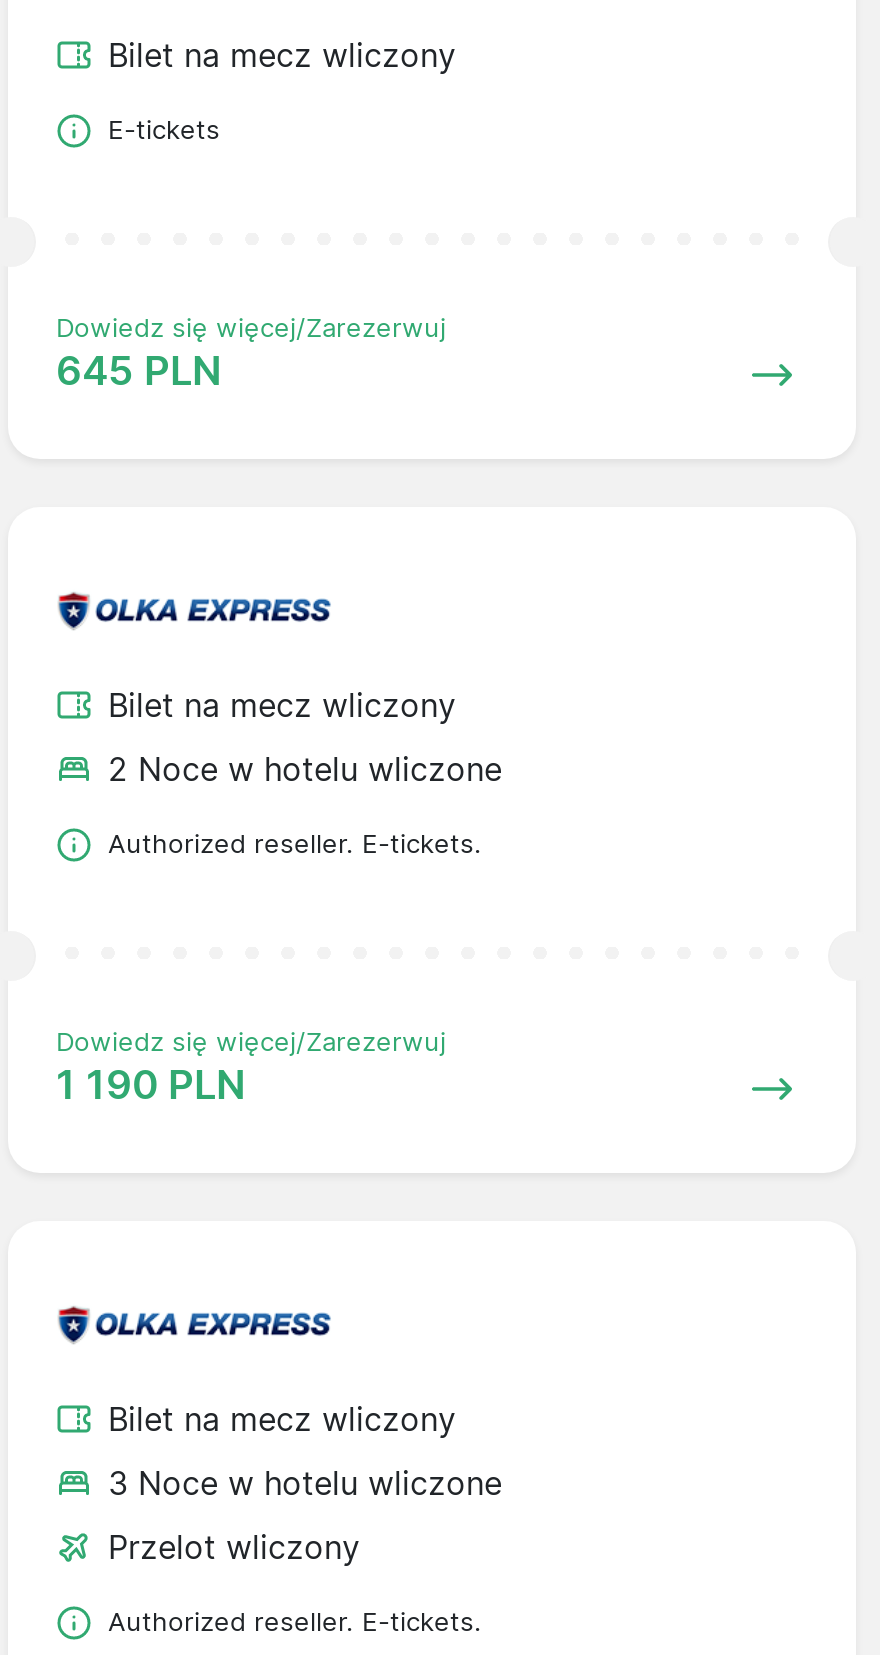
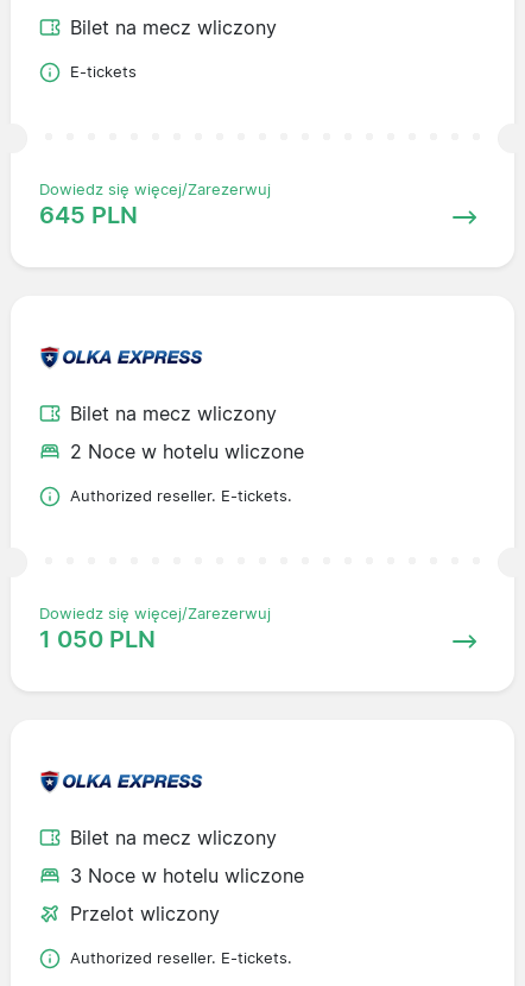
- 1 190 PLN
+ 1 050 PLN
